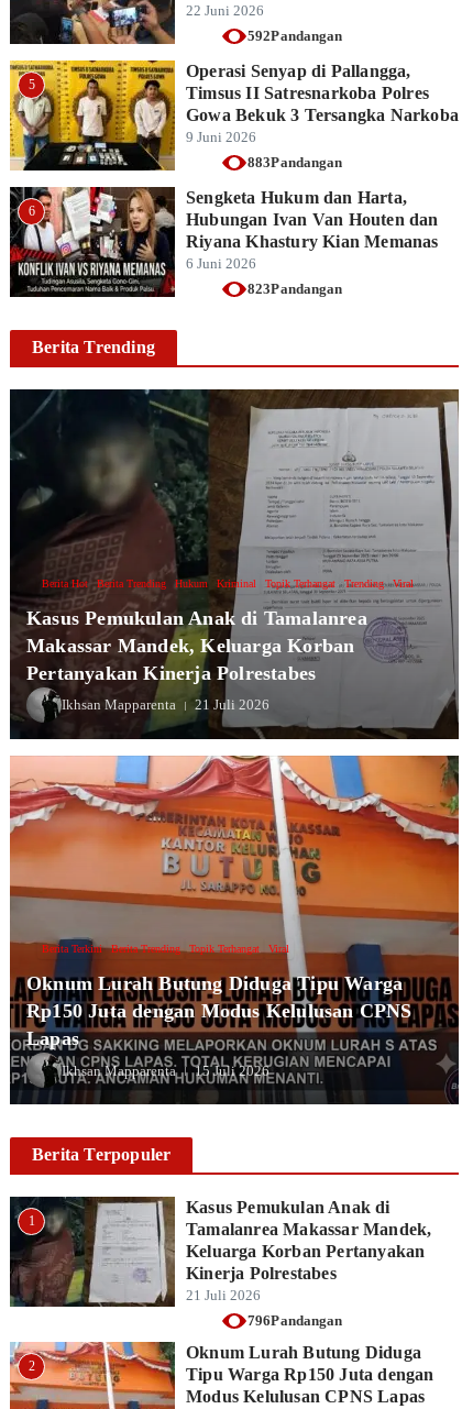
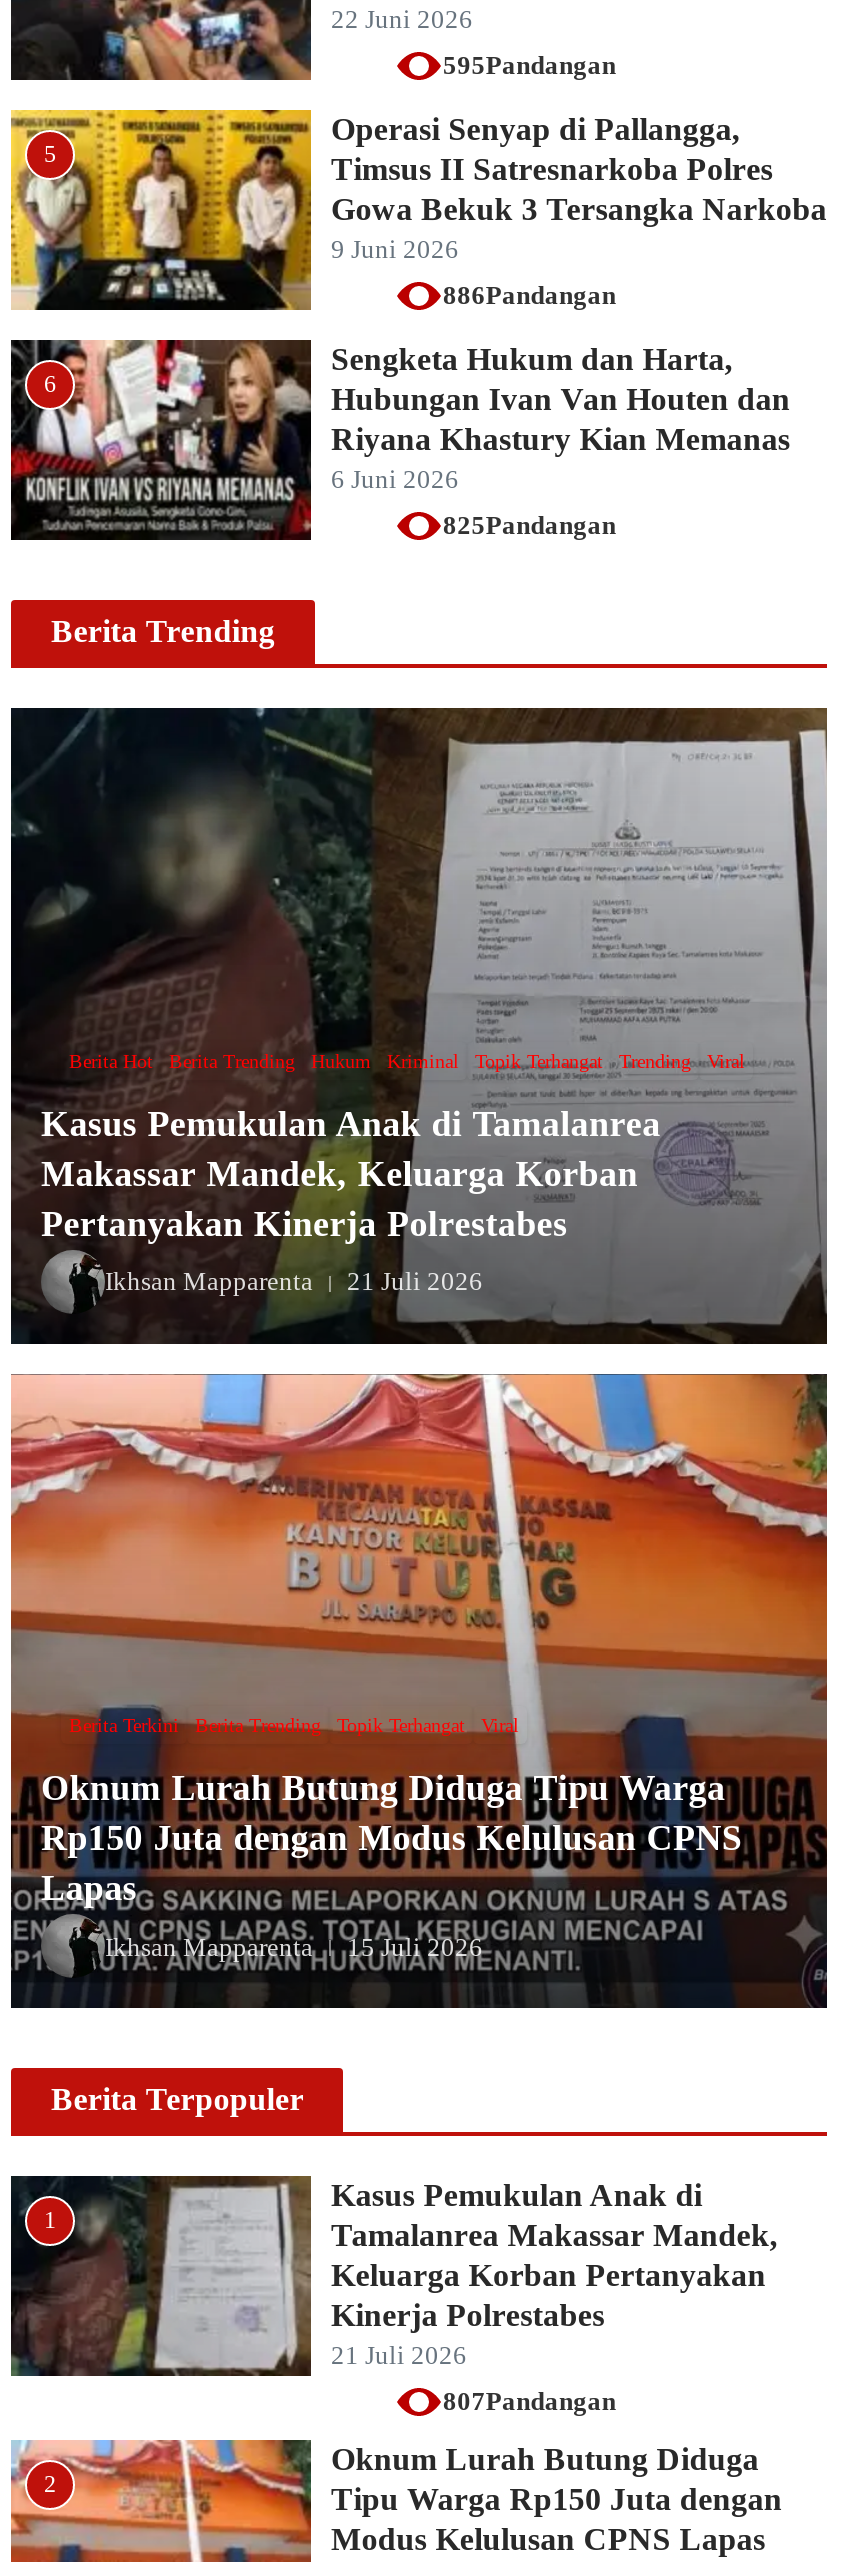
- 592Pandangan
+ 595Pandangan

- 883Pandangan
+ 886Pandangan

- 823Pandangan
+ 825Pandangan

- 796Pandangan
+ 807Pandangan
